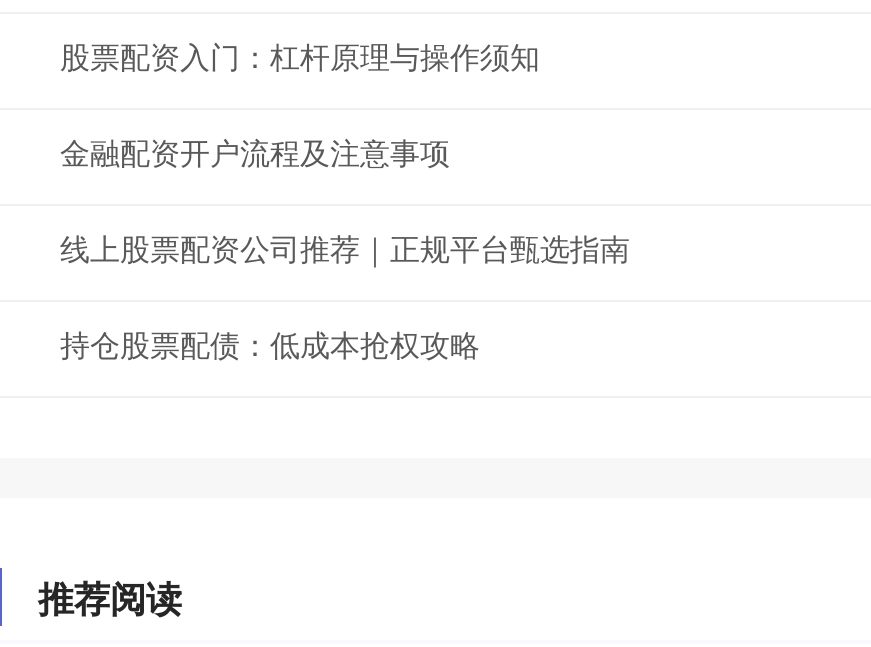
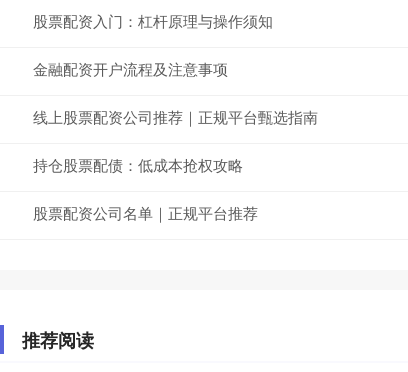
+ 股票配资公司名单｜正规平台推荐
